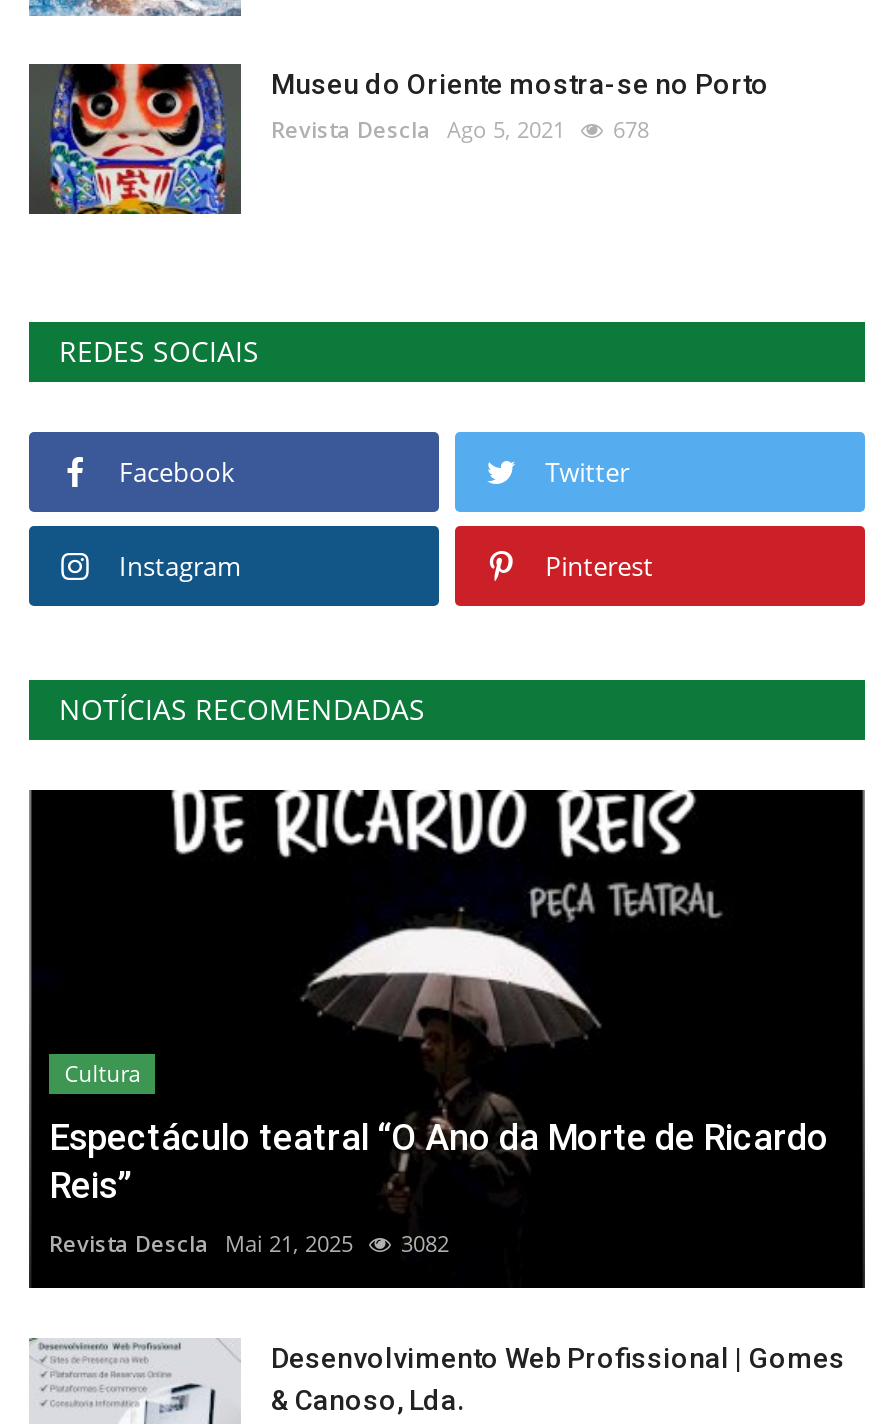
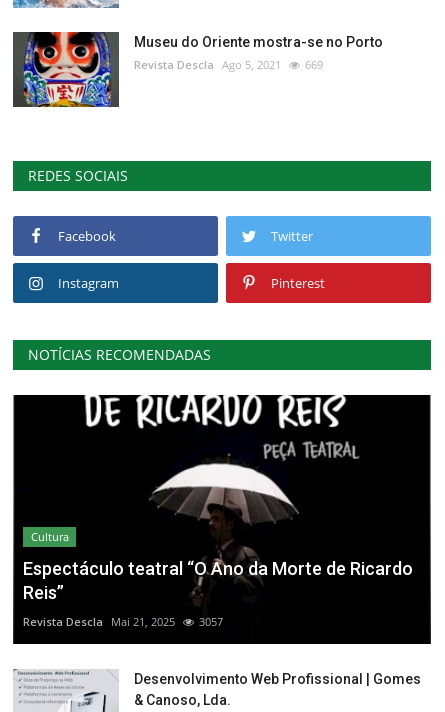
- Revista Descla Ago 5, 2021 678
+ Revista Descla Ago 5, 2021 669

- Revista Descla Mai 21, 2025 3082
+ Revista Descla Mai 21, 2025 3057
